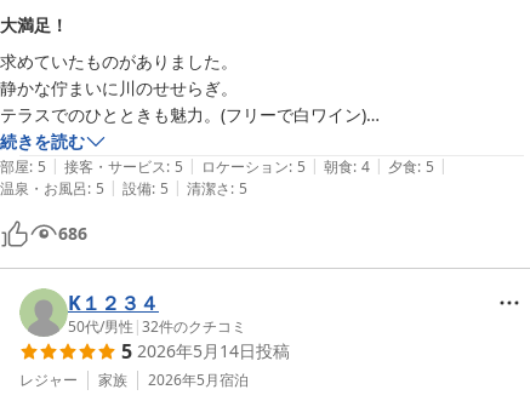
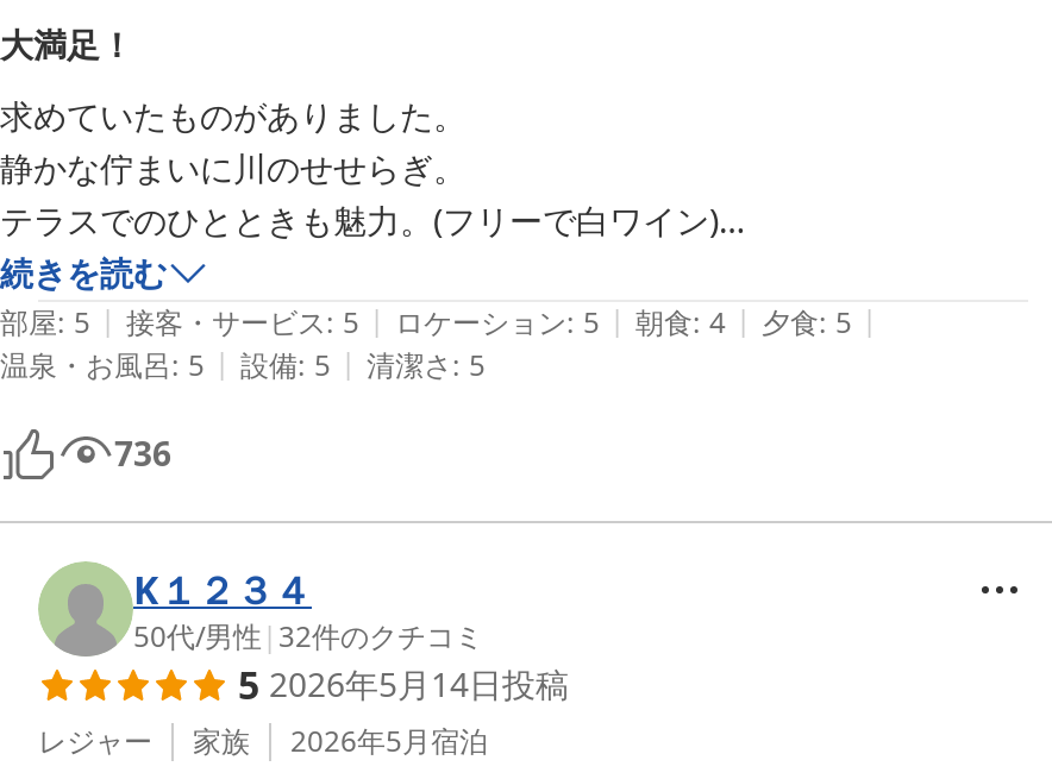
- 686
+ 736
